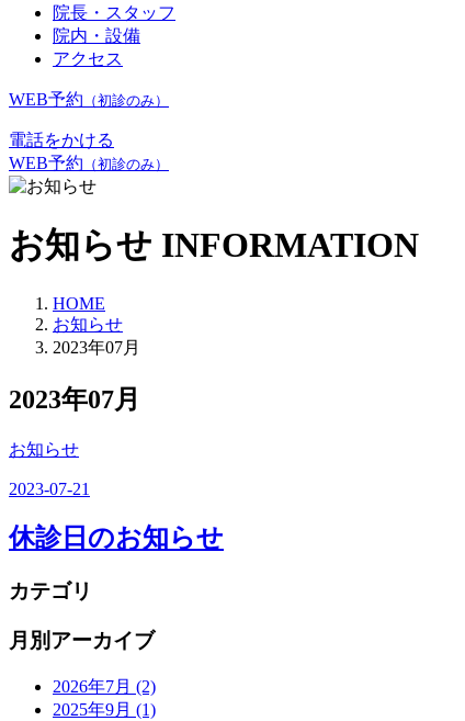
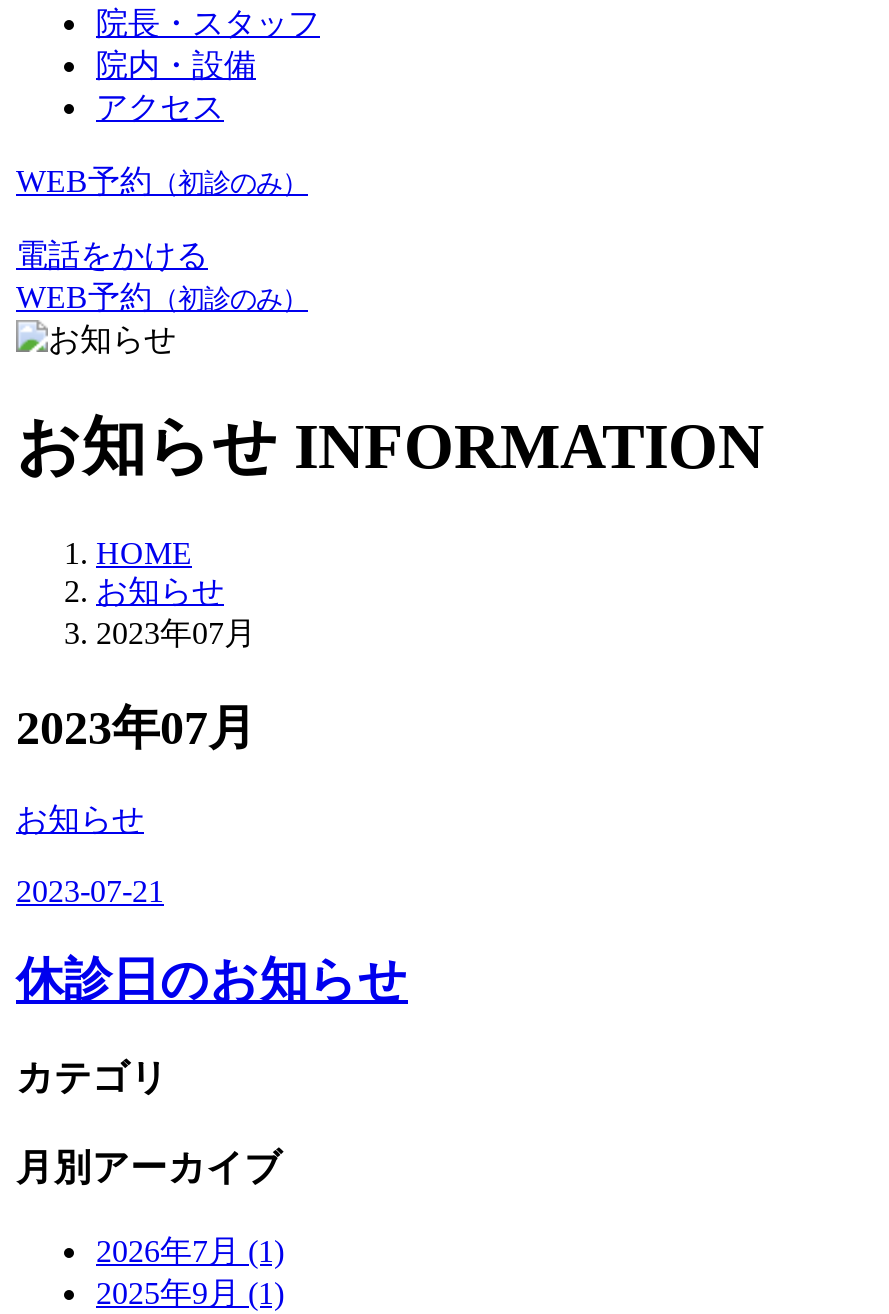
- 2026年7月(2)
+ 2026年7月(1)
